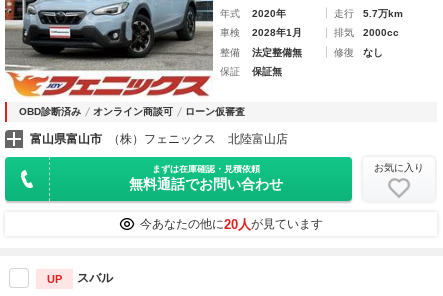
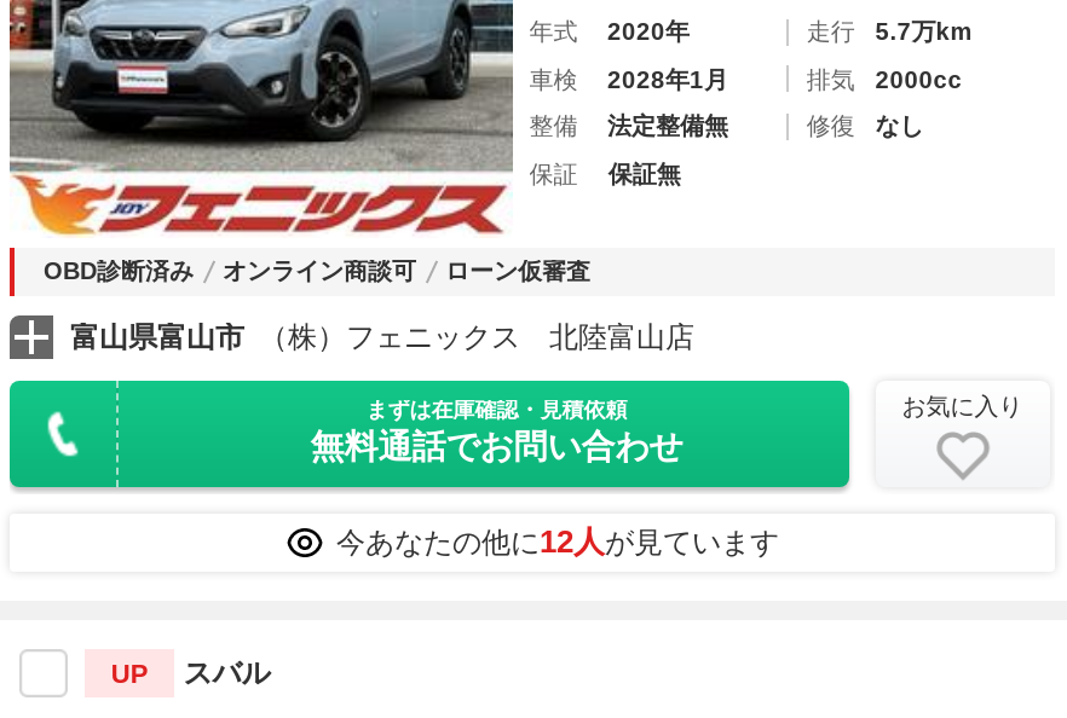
- 今あなたの他に20人が見ています
+ 今あなたの他に12人が見ています
